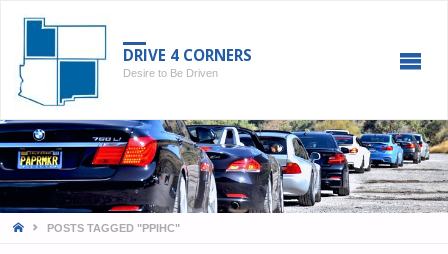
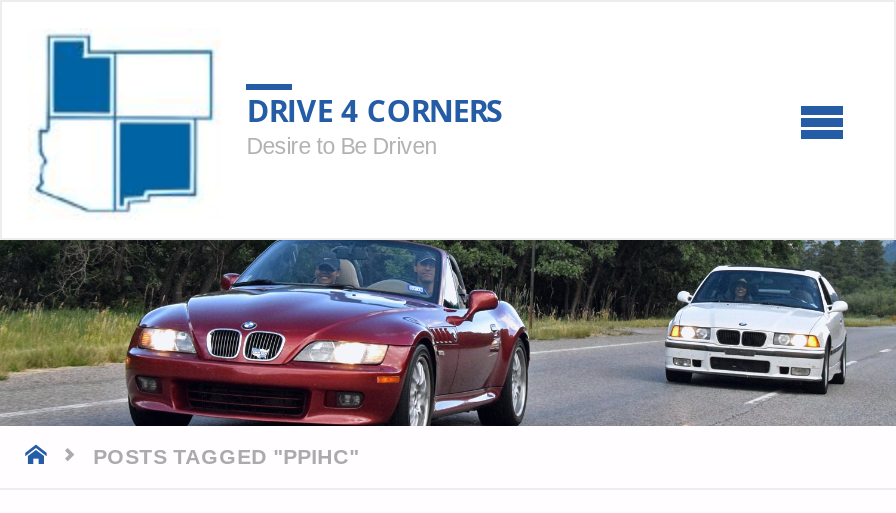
- [image]
+ [image]
